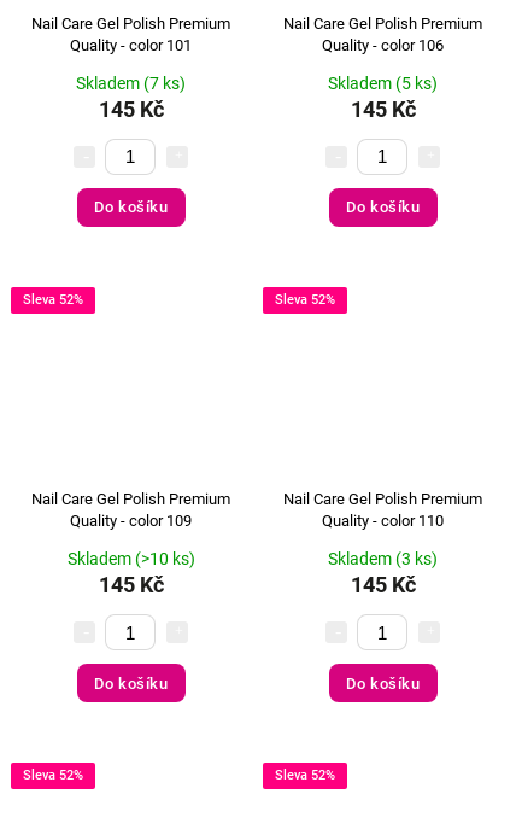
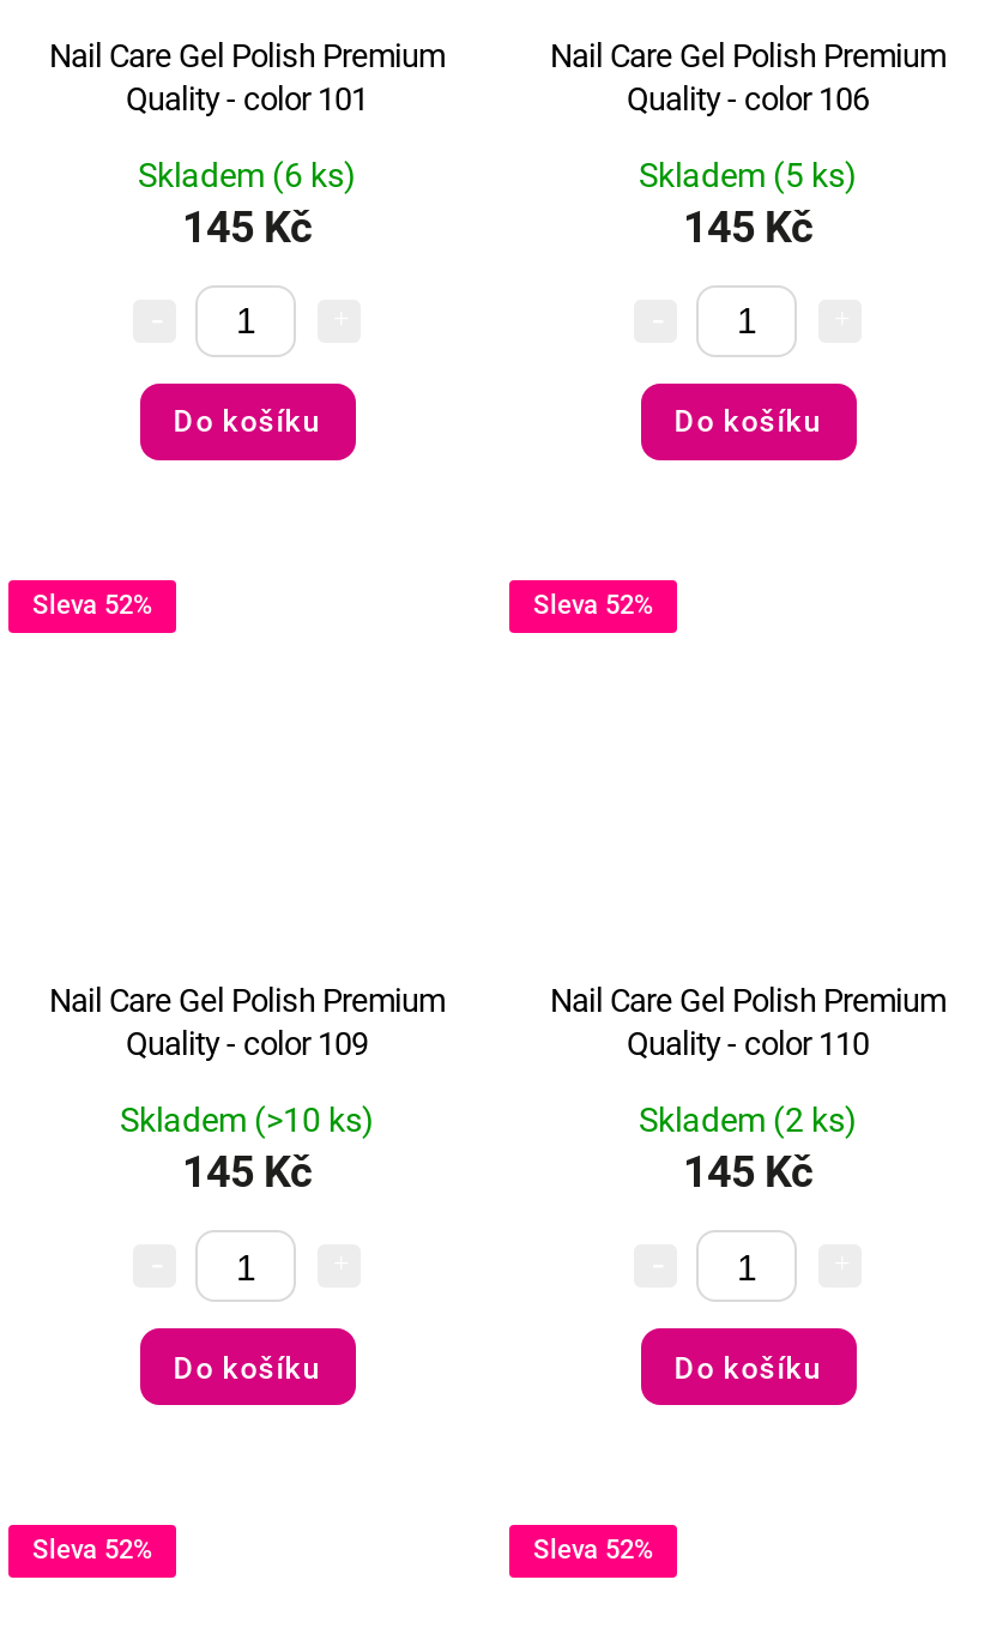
- Skladem (7 ks)
+ Skladem (6 ks)

- Skladem (3 ks)
+ Skladem (2 ks)
